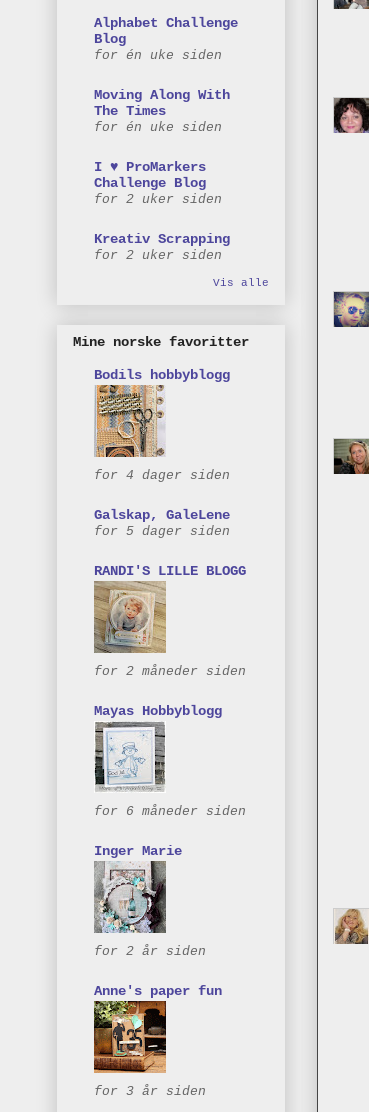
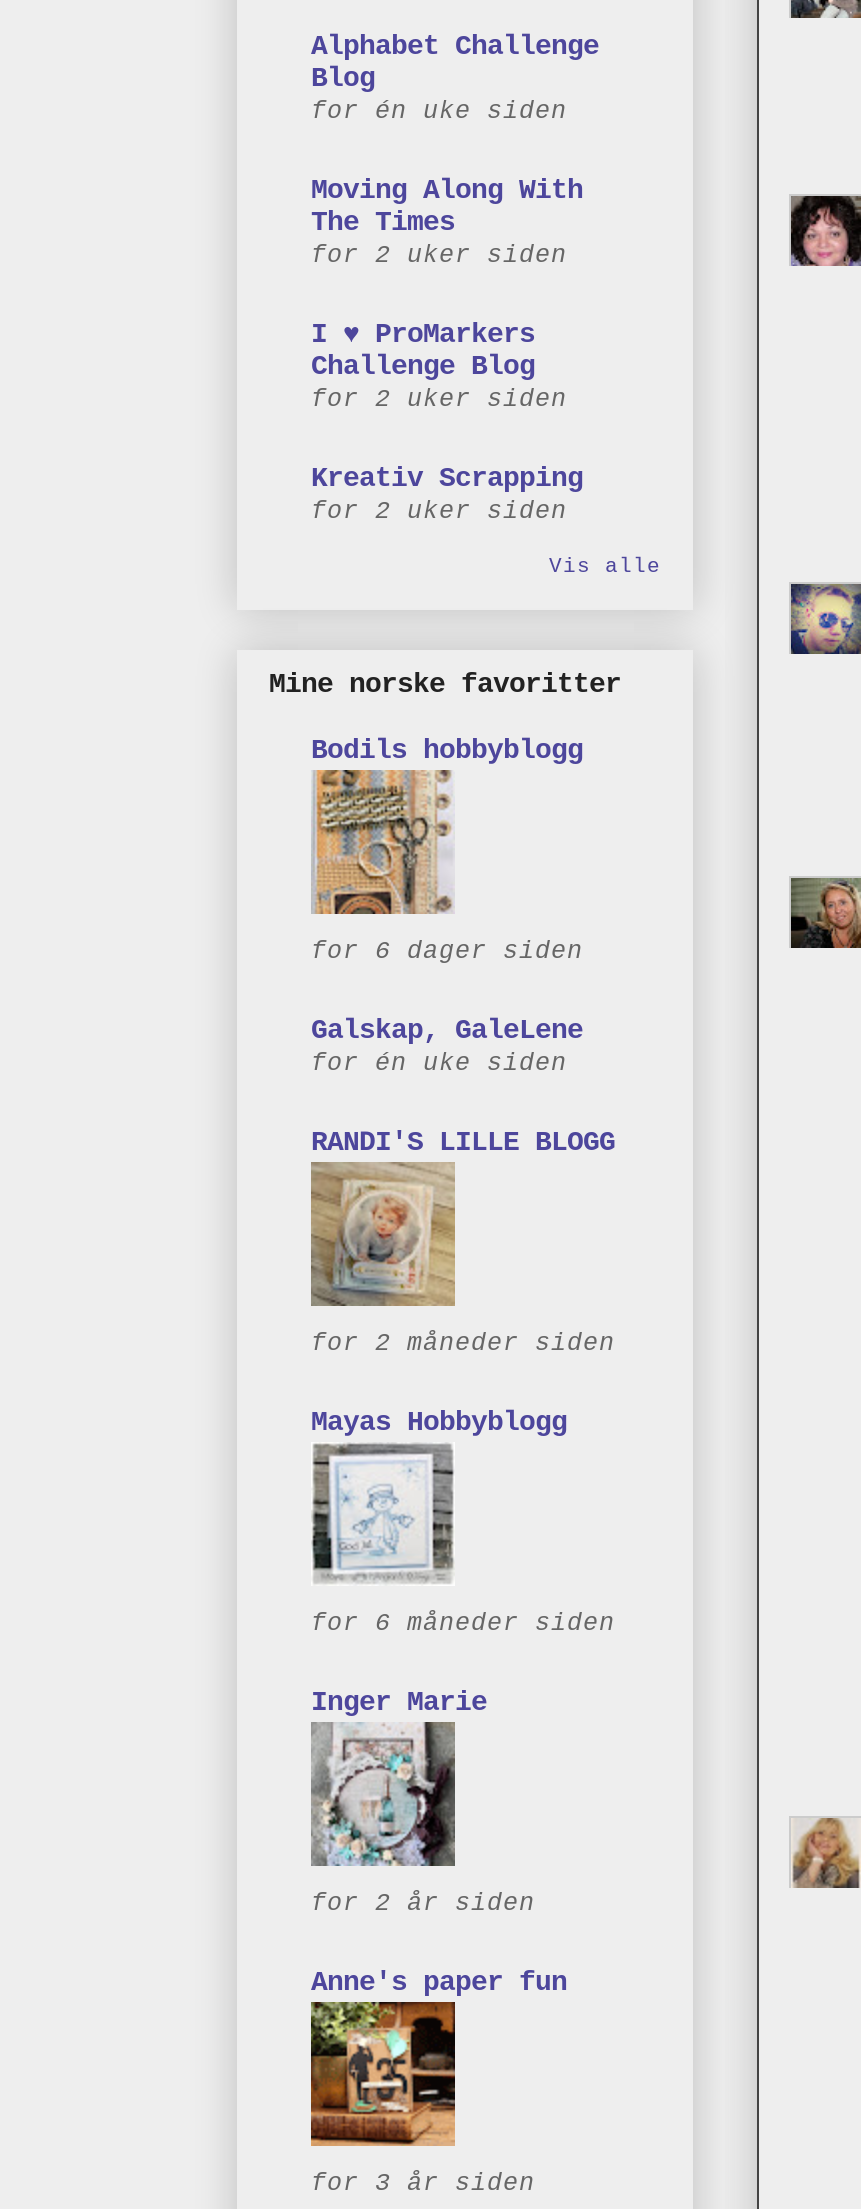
- for én uke siden
+ for 2 uker siden

- for 4 dager siden
+ for 6 dager siden

- for 5 dager siden
+ for én uke siden
